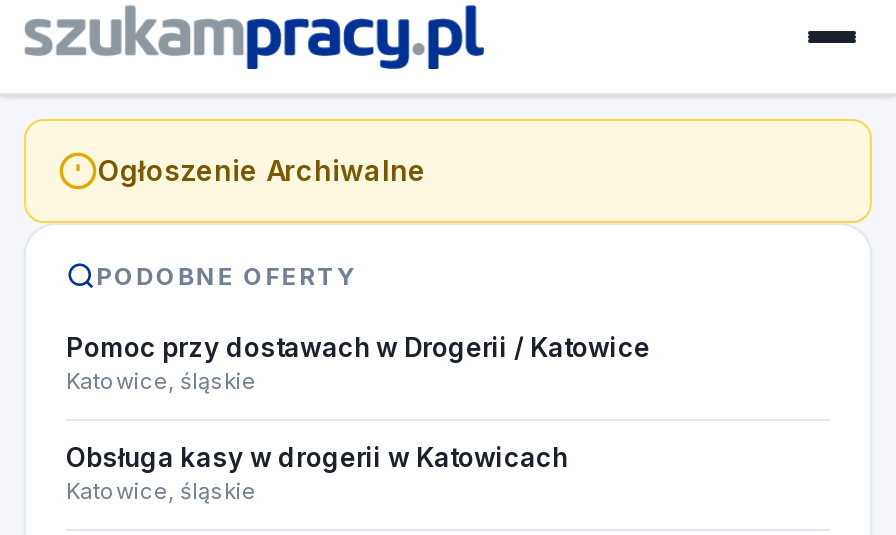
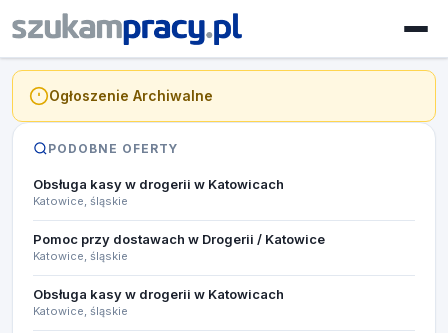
+ Obsługa kasy w drogerii w Katowicach
+ Katowice, śląskie
